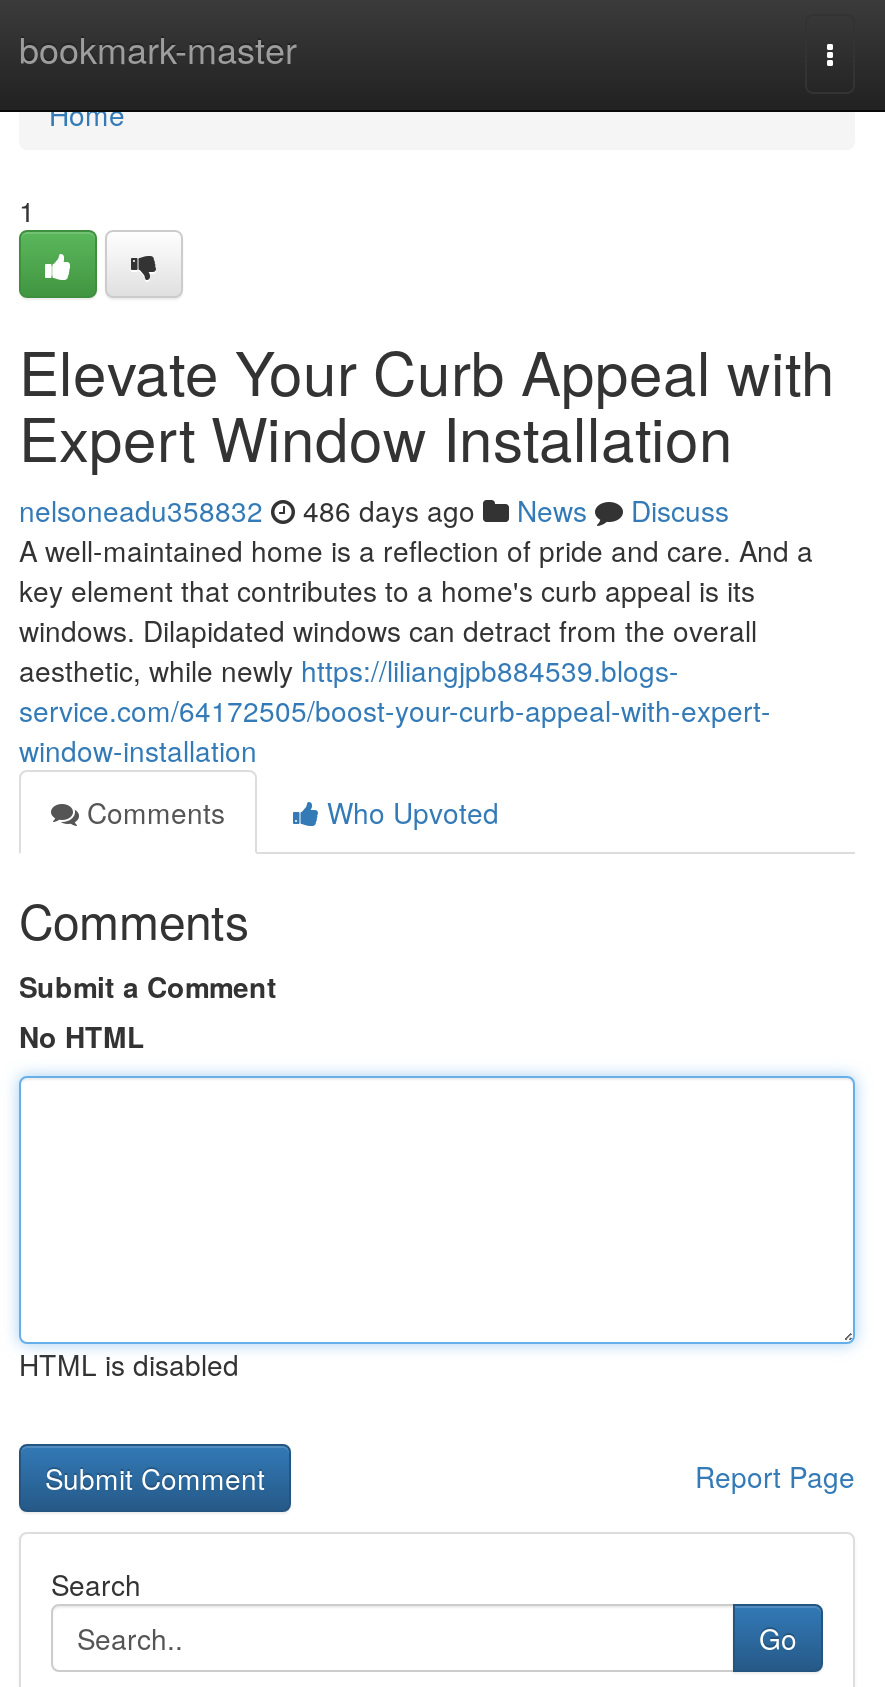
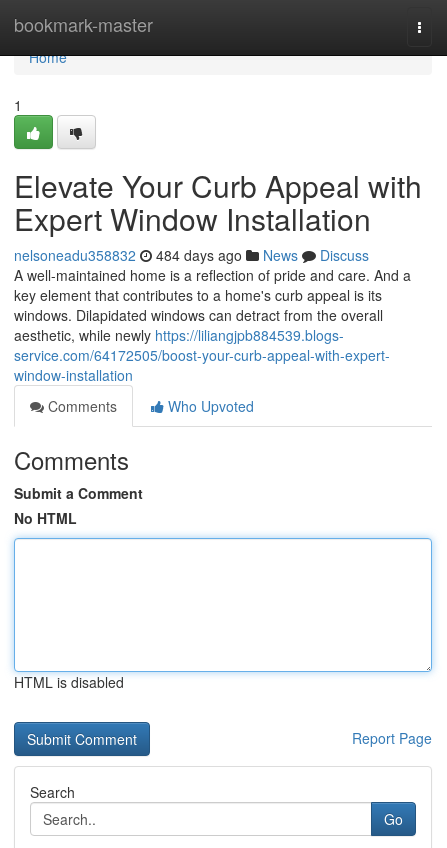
- nelsoneadu358832 486 days ago News Discuss
+ nelsoneadu358832 484 days ago News Discuss
